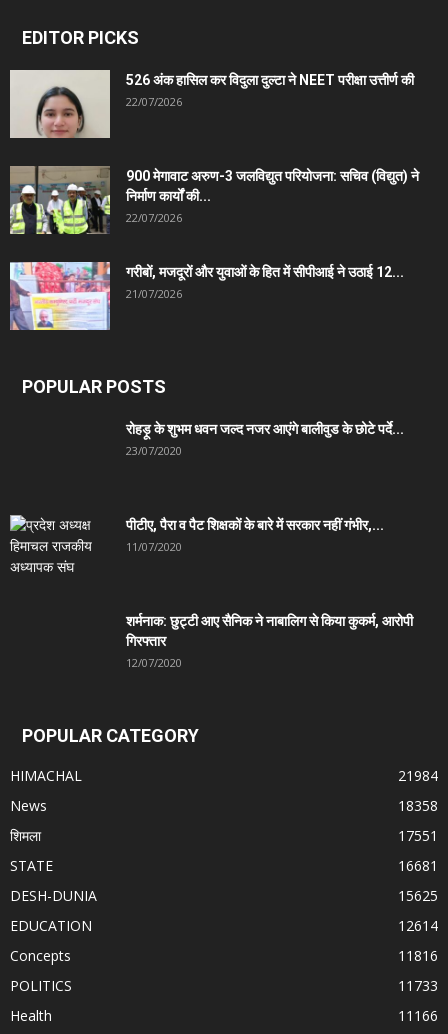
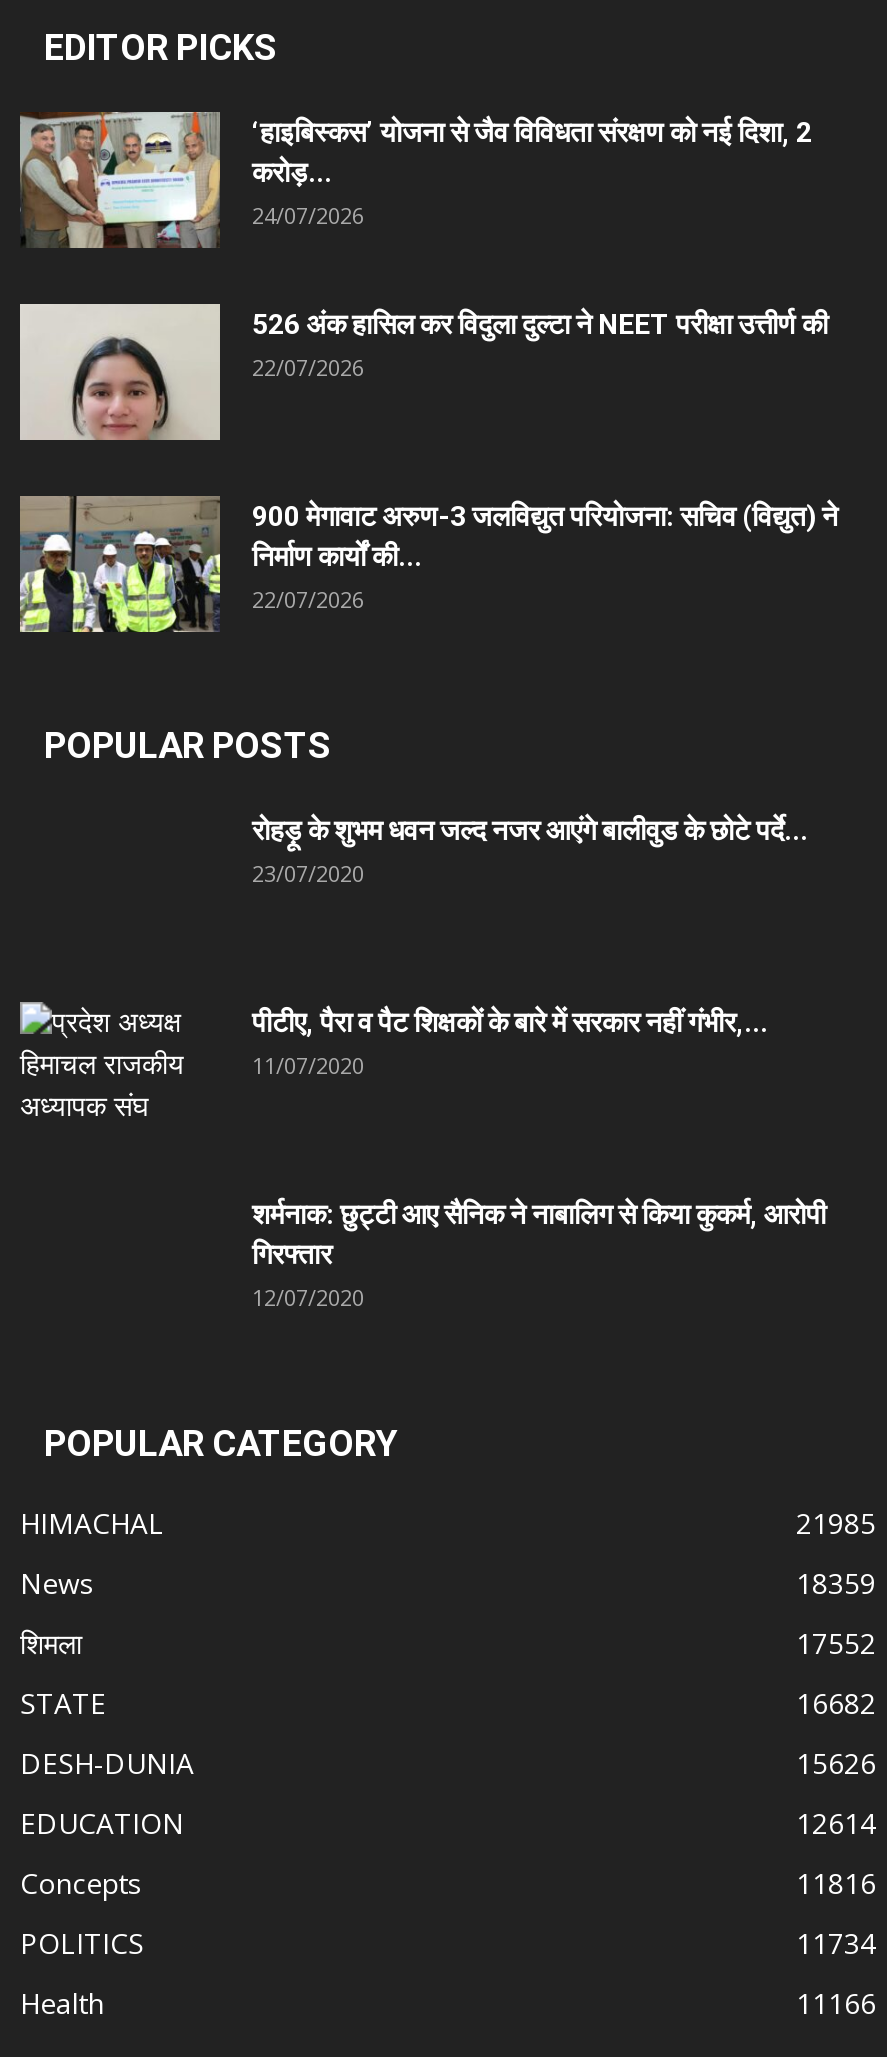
+ [image]
+ ‘हाइबिस्कस’ योजना से जैव विविधता संरक्षण को नई दिशा, 2
+ करोड़...
+ 24/07/2026

moved down: [image] | 526 अंक हासिल कर विदुला दुल्टा ने NEET परीक्षा उत्तीर्ण की | 22/07/2026 | 900 मेगावाट अरुण-3 जलविद्युत परियोजना: सचिव (विद्युत) ने | निर्माण कार्यों की... | 22/07/2026

- [image]
- गरीबों, मजदूरों और युवाओं के हित में सीपीआई ने उठाई 12...
- 21/07/2026

- 21984
+ 21985

- 18358
+ 18359

- 17551
+ 17552

- 16681
+ 16682

- 15625
+ 15626

- 11733
+ 11734
